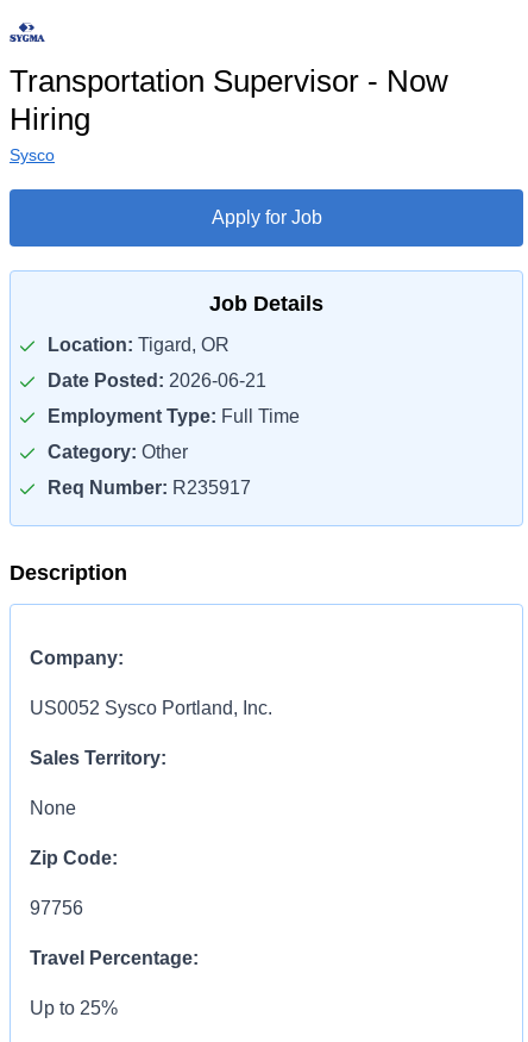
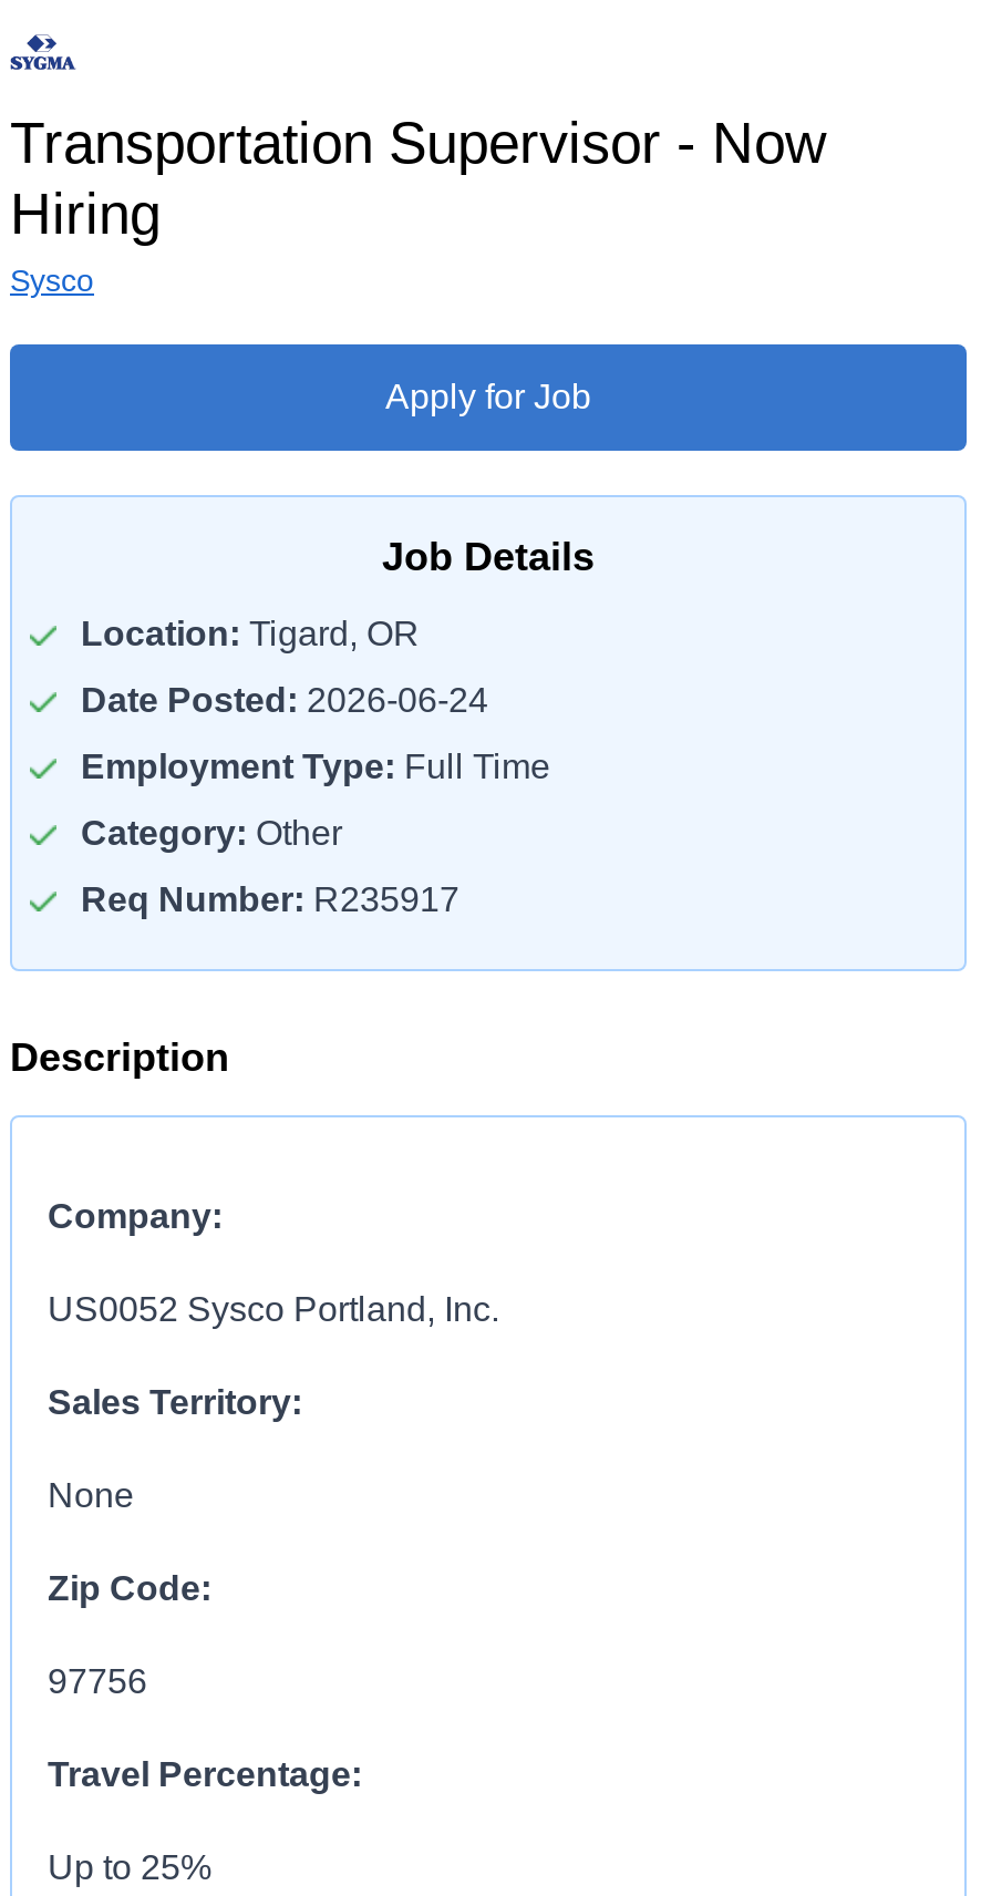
- Date Posted: 2026-06-21
+ Date Posted: 2026-06-24
